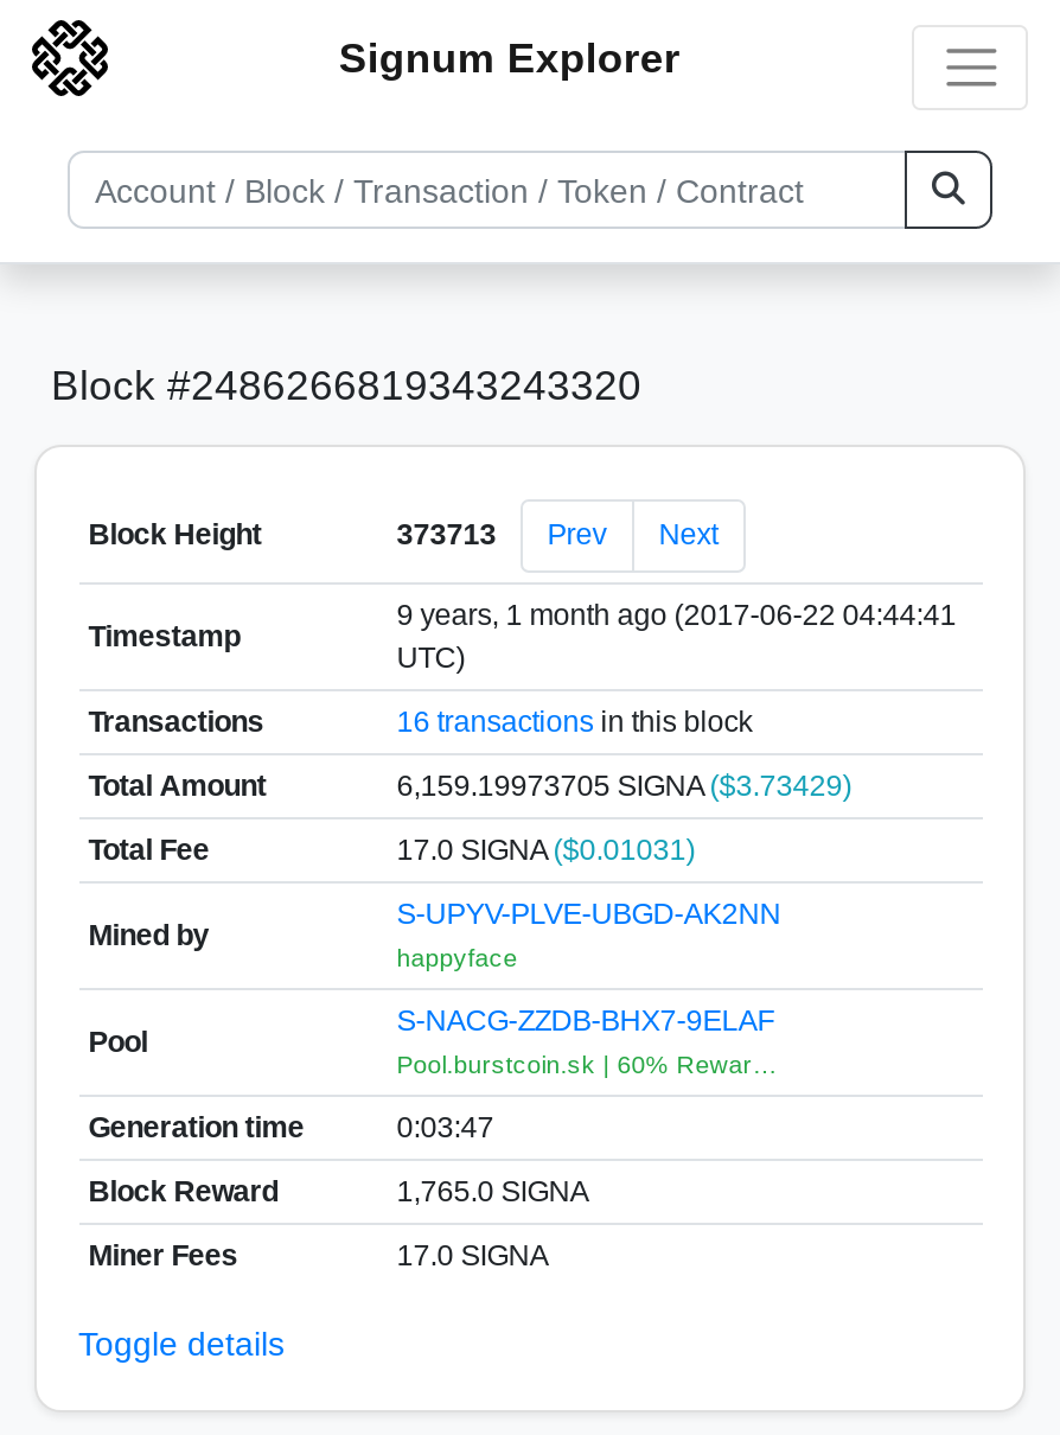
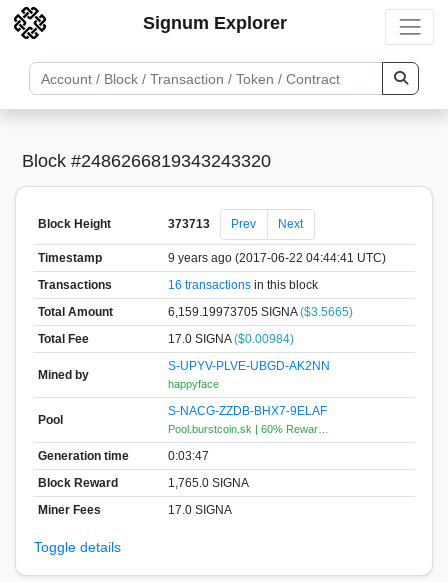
- 9 years, 1 month ago (2017-06-22 04:44:41
- UTC)
+ 9 years ago (2017-06-22 04:44:41 UTC)

- 6,159.19973705 SIGNA ($3.73429)
+ 6,159.19973705 SIGNA ($3.5665)

- 17.0 SIGNA ($0.01031)
+ 17.0 SIGNA ($0.00984)
